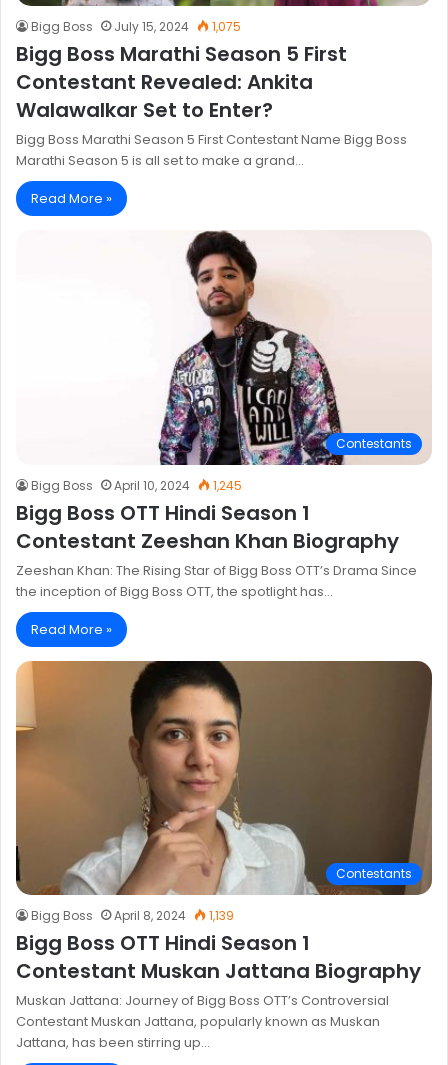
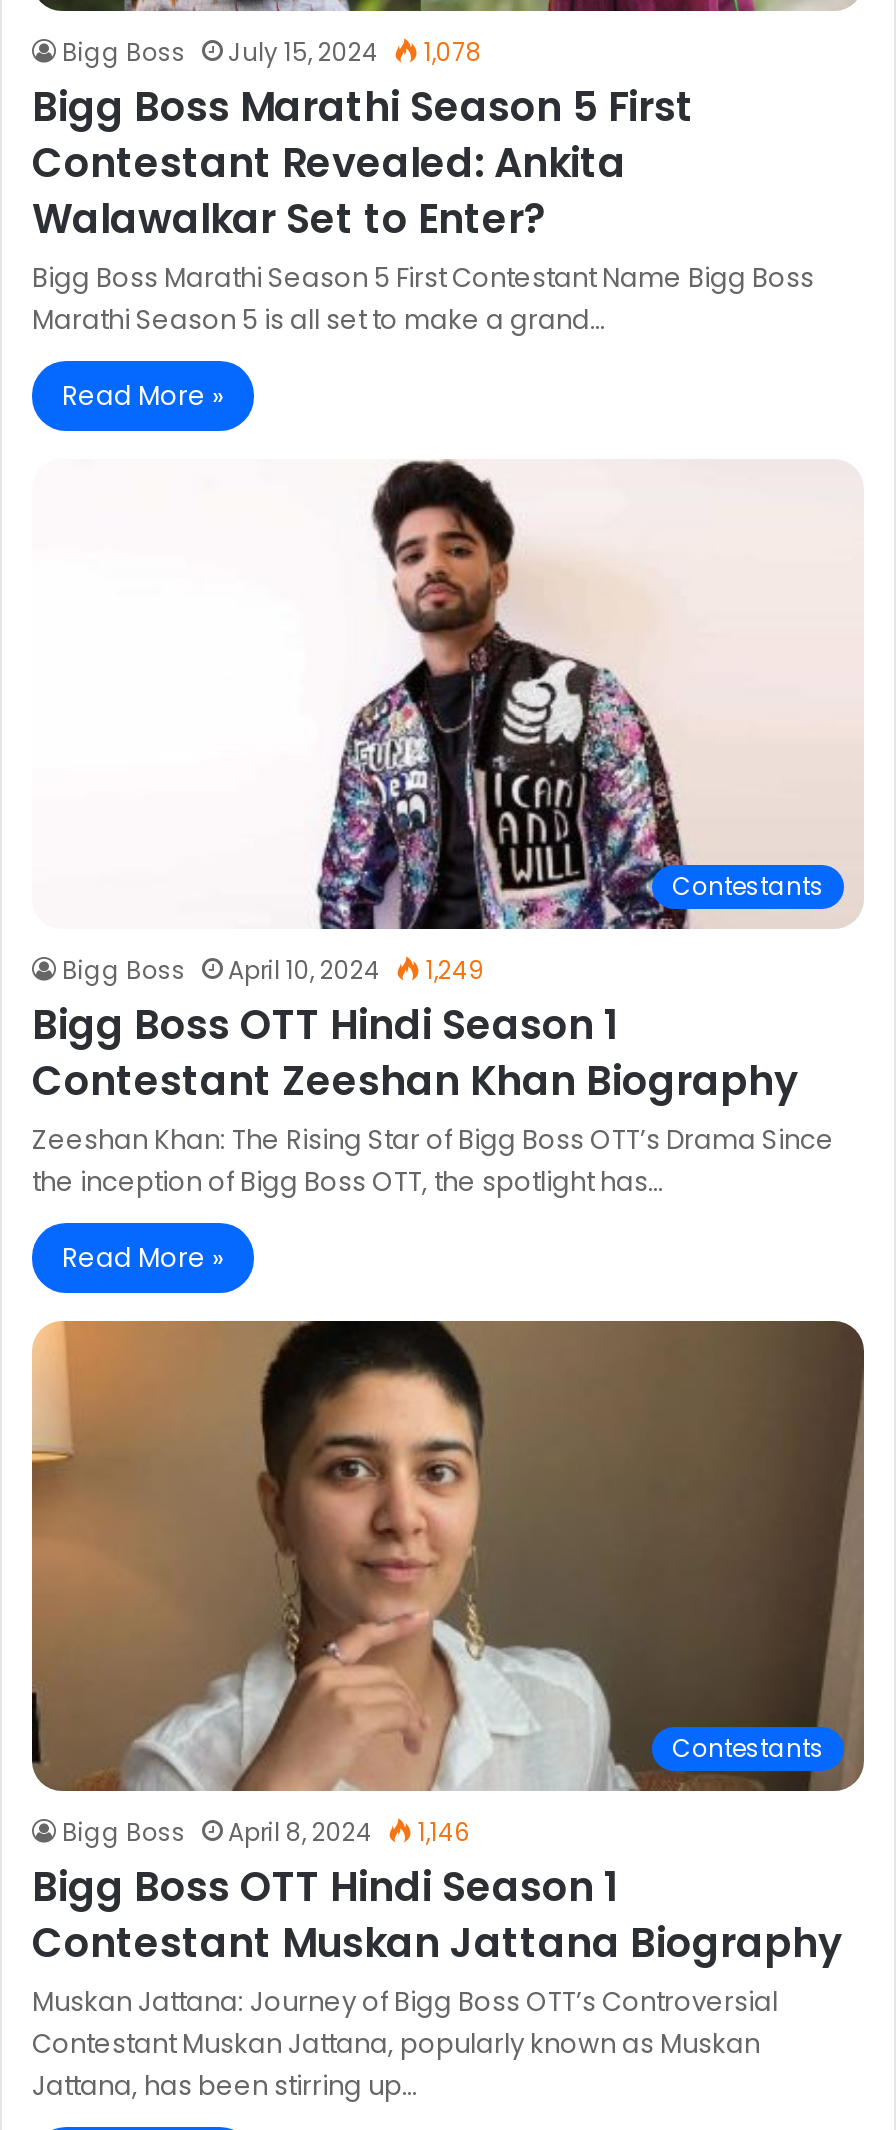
- Bigg Boss July 15, 2024 1,075
+ Bigg Boss July 15, 2024 1,078

- Bigg Boss April 10, 2024 1,245
+ Bigg Boss April 10, 2024 1,249

- Bigg Boss April 8, 2024 1,139
+ Bigg Boss April 8, 2024 1,146
